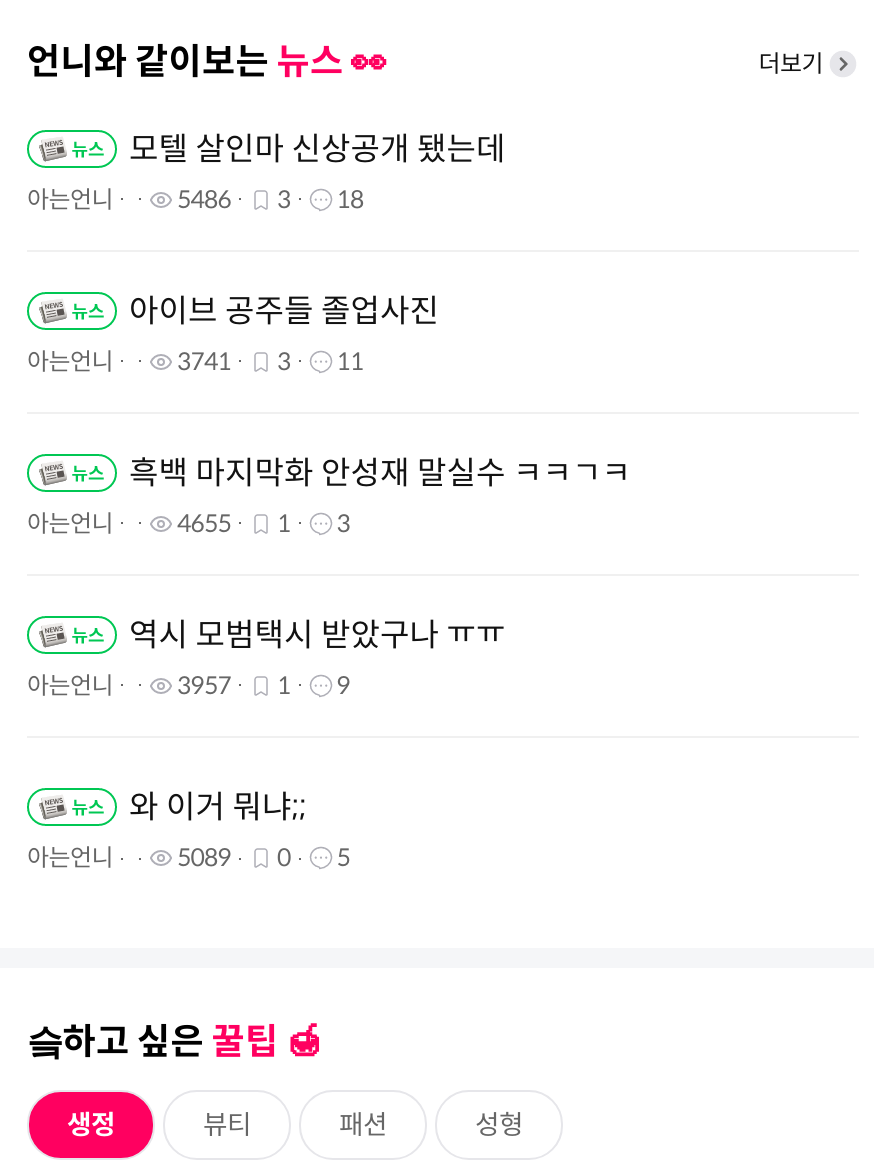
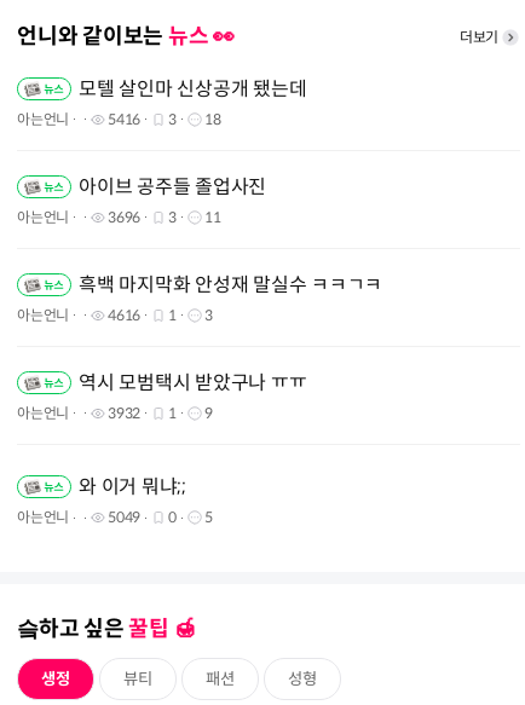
- 5486 3 18
+ 5416 3 18

- 3741 3 11
+ 3696 3 11

- 4655 1 3
+ 4616 1 3

- 3957 1 9
+ 3932 1 9

- 5089 0 5
+ 5049 0 5
